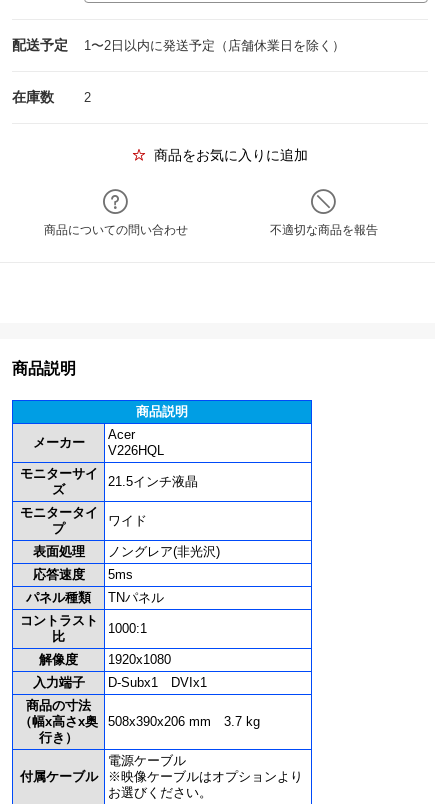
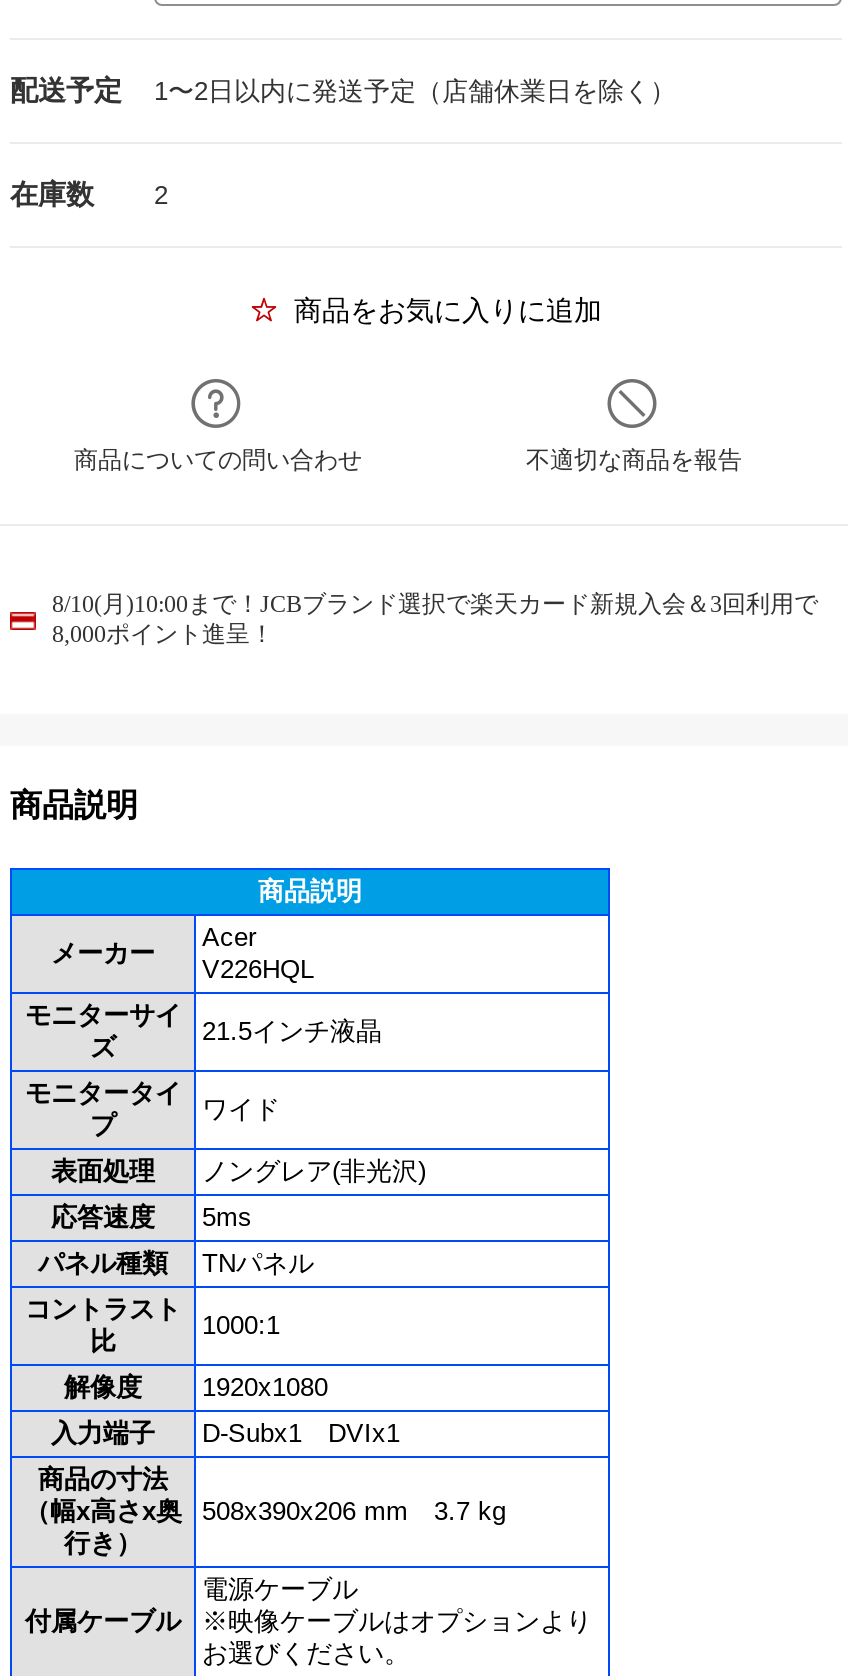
+ 8/10(月)10:00まで！JCBブランド選択で楽天カード新規入会＆3回利用で
+ 8,000ポイント進呈！
